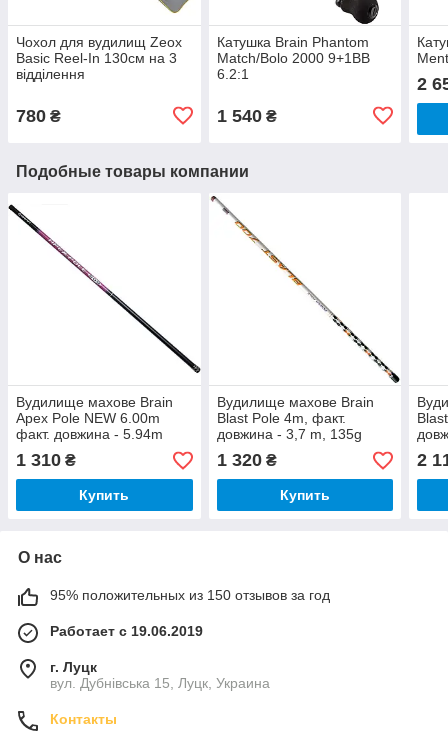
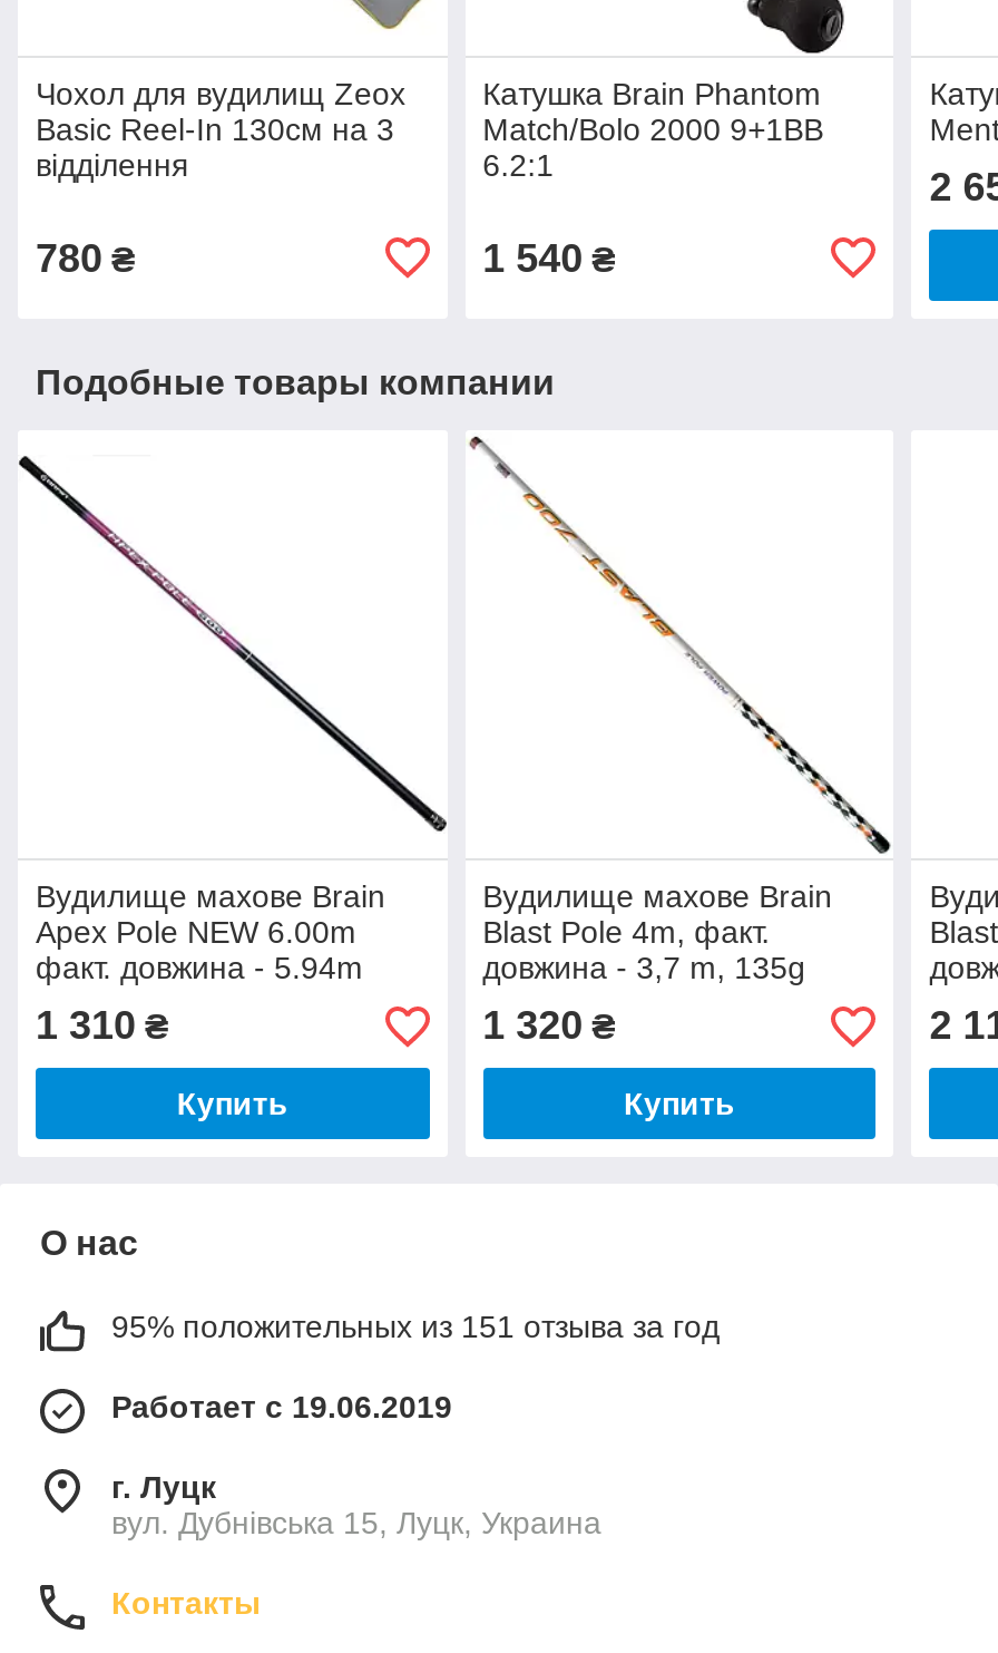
- 95% положительных из 150 отзывов за год
+ 95% положительных из 151 отзыва за год
